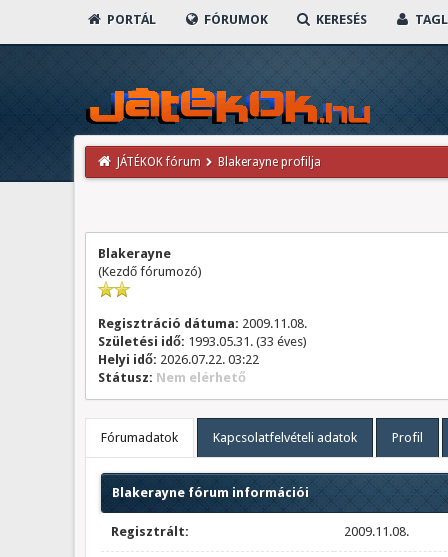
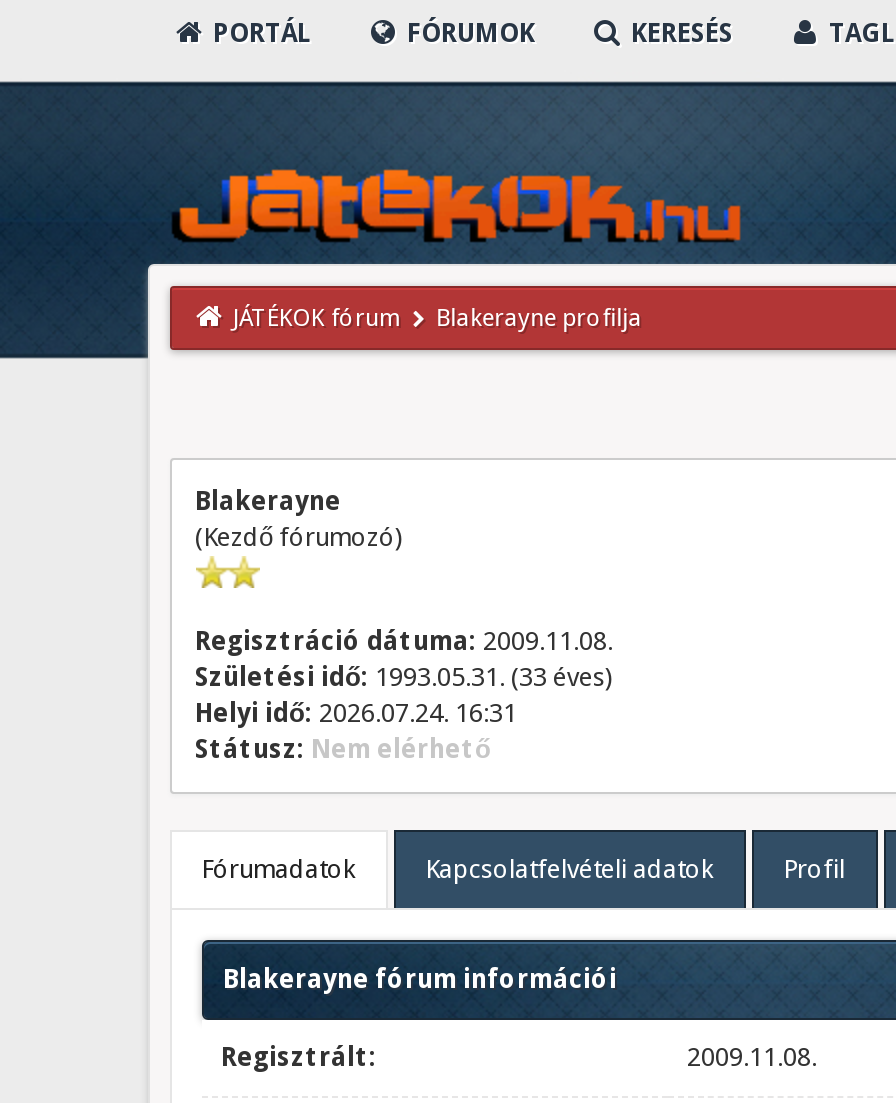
- Helyi idő: 2026.07.22. 03:22
+ Helyi idő: 2026.07.24. 16:31
